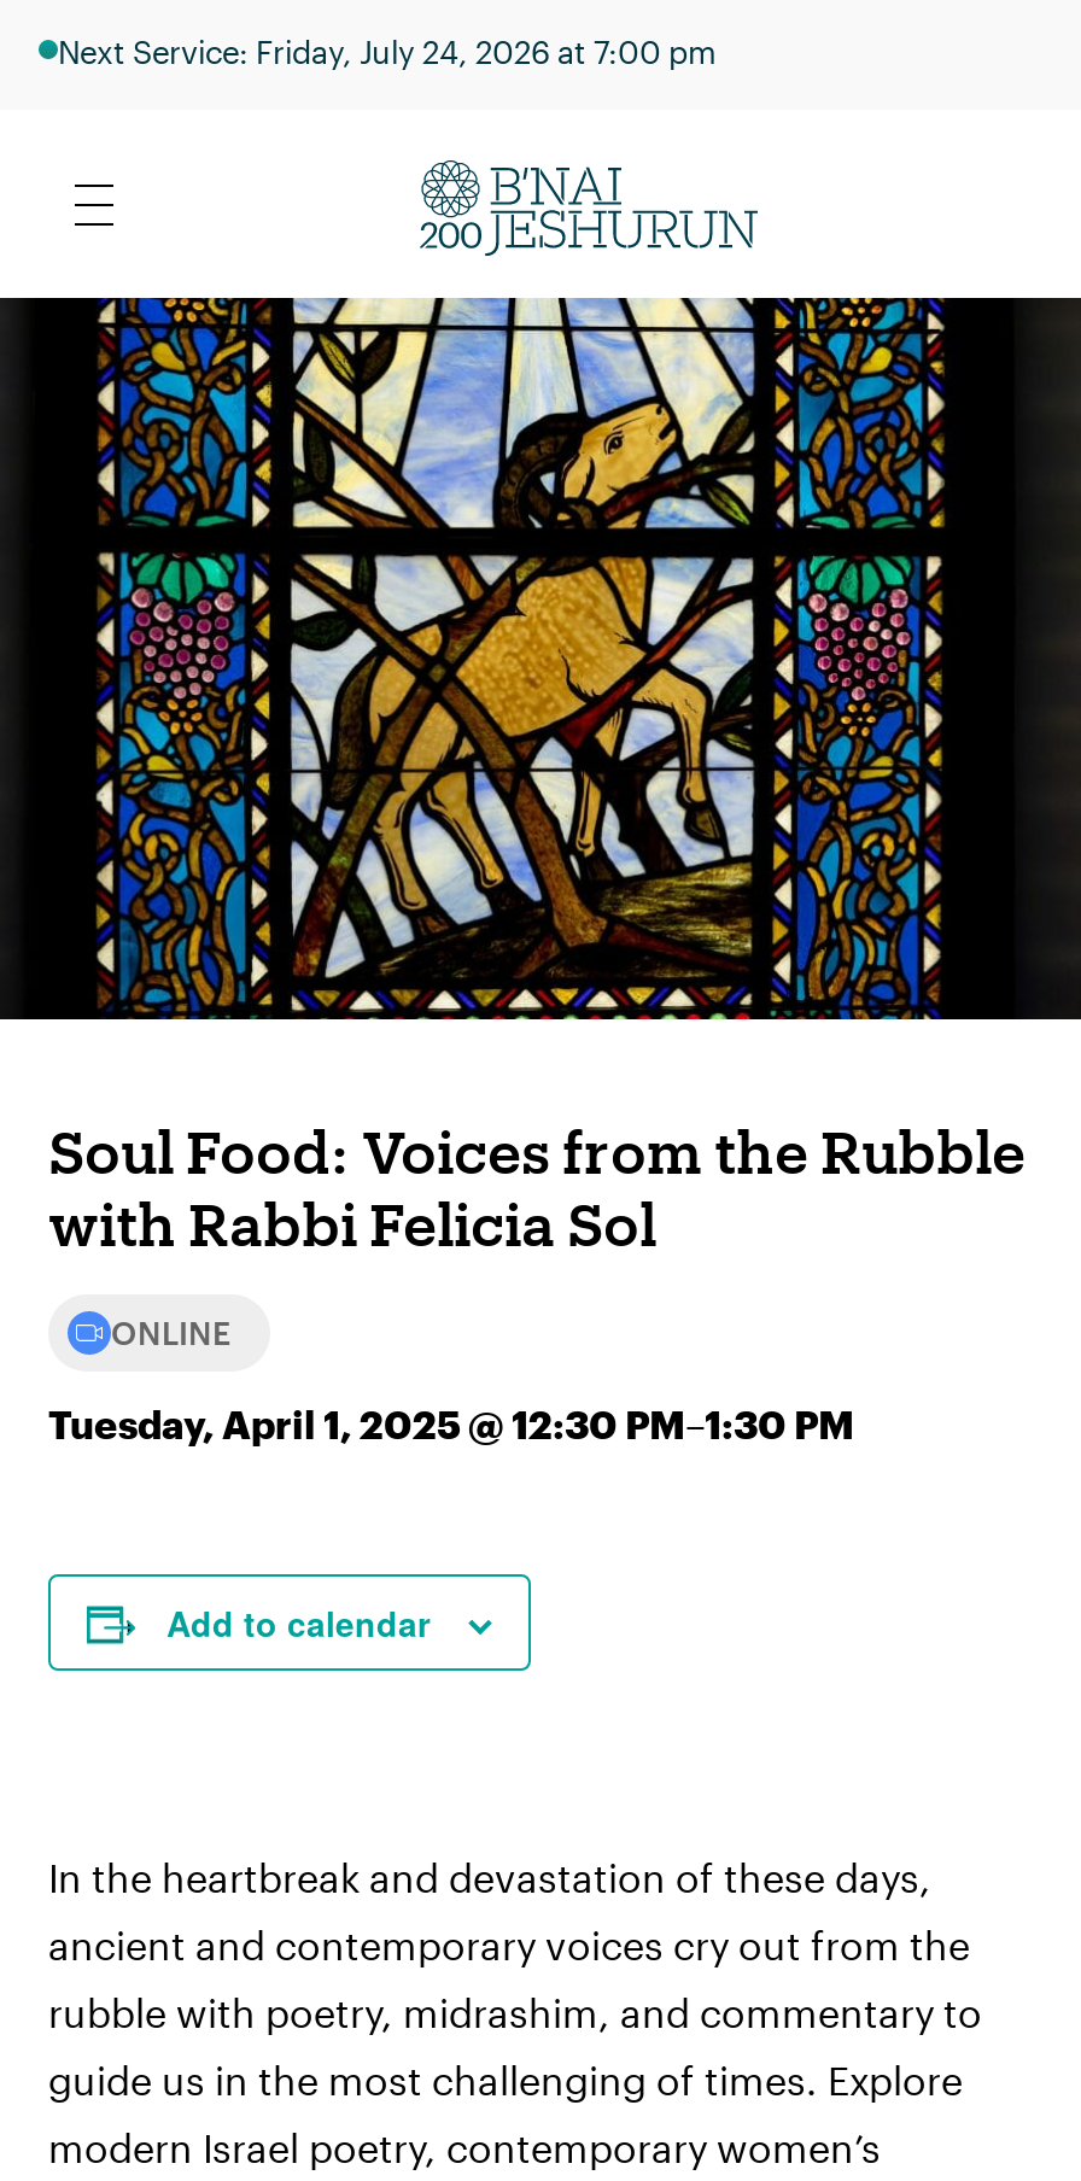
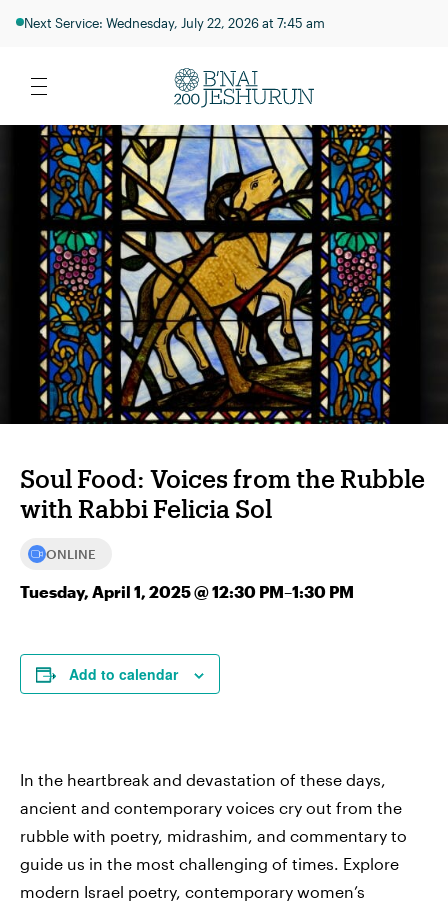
- Next Service: Friday, July 24, 2026 at 7:00 pm
+ Next Service: Wednesday, July 22, 2026 at 7:45 am
